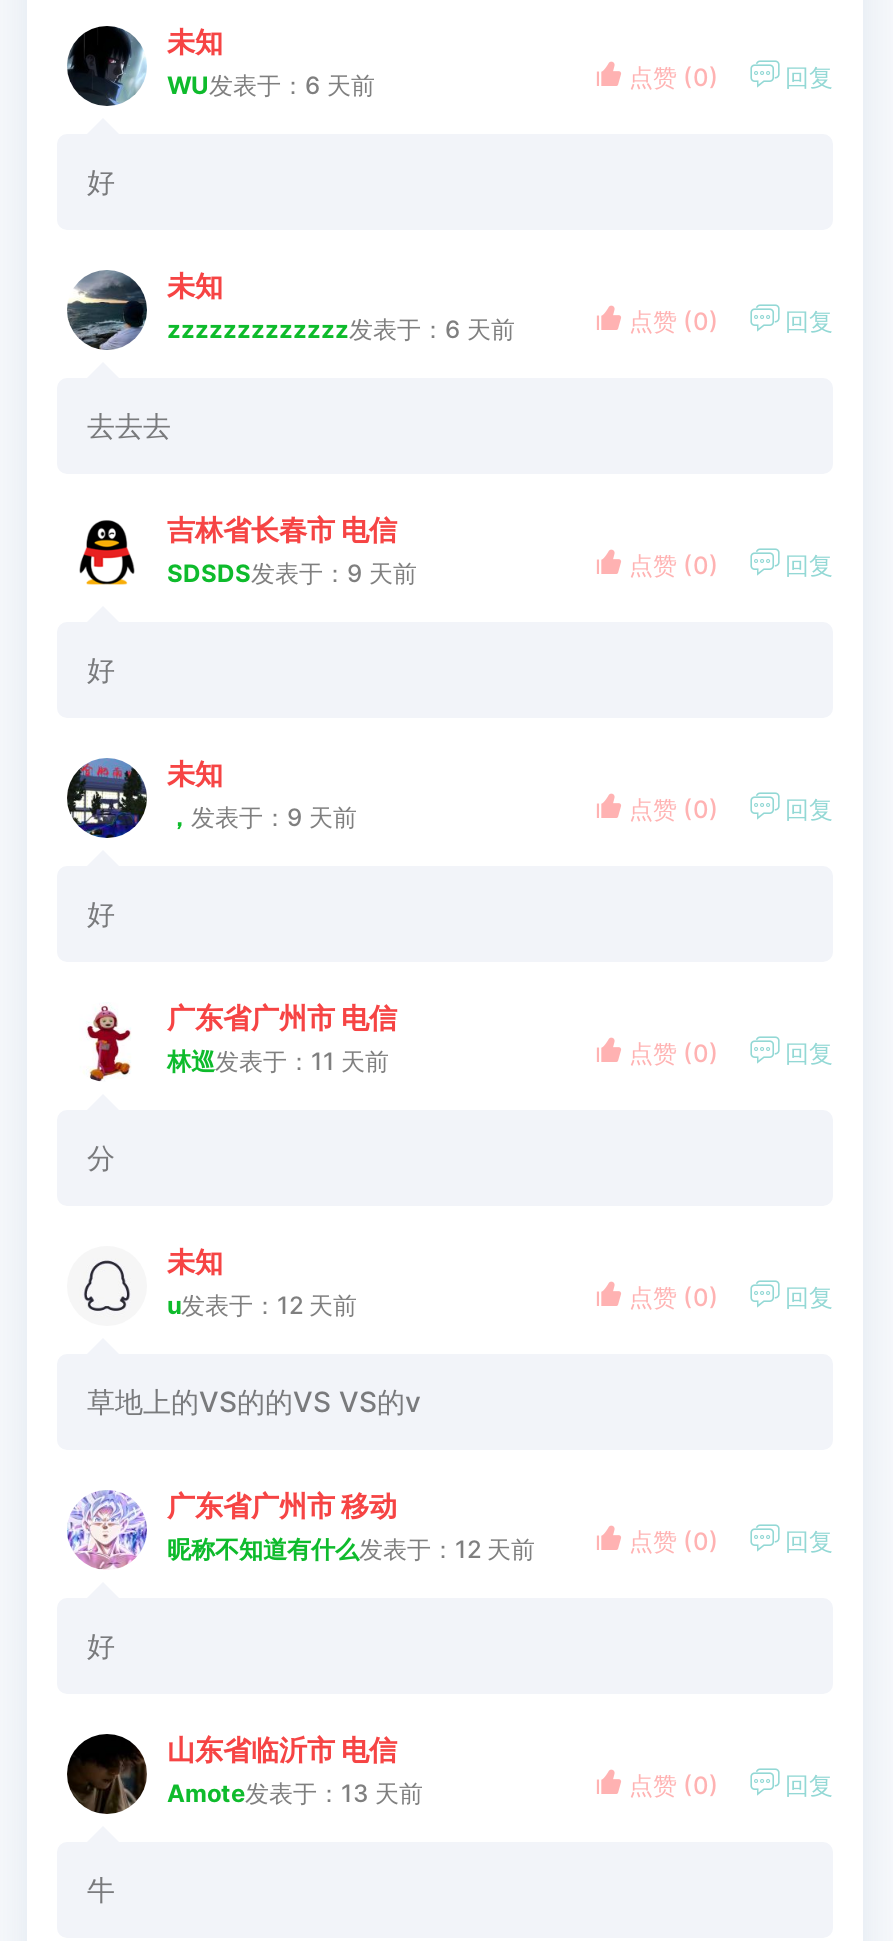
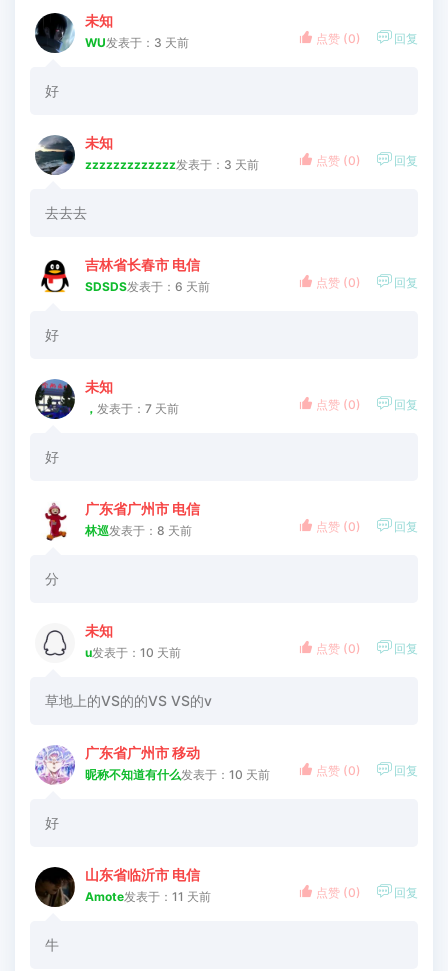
- WU发表于：6 天前
+ WU发表于：3 天前

- zzzzzzzzzzzzz发表于：6 天前
+ zzzzzzzzzzzzz发表于：3 天前

- SDSDS发表于：9 天前
+ SDSDS发表于：6 天前

- ，发表于：9 天前
+ ，发表于：7 天前

- 林巡发表于：11 天前
+ 林巡发表于：8 天前

- u发表于：12 天前
+ u发表于：10 天前

- 昵称不知道有什么发表于：12 天前
+ 昵称不知道有什么发表于：10 天前

- Amote发表于：13 天前
+ Amote发表于：11 天前
